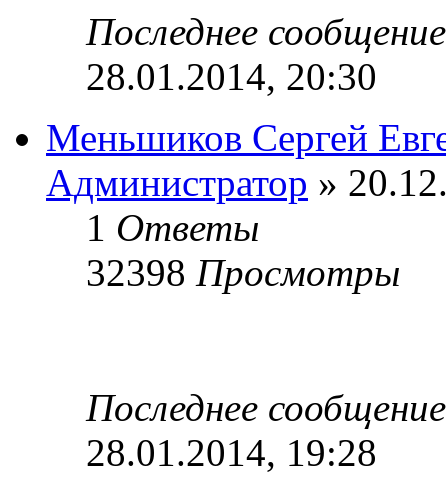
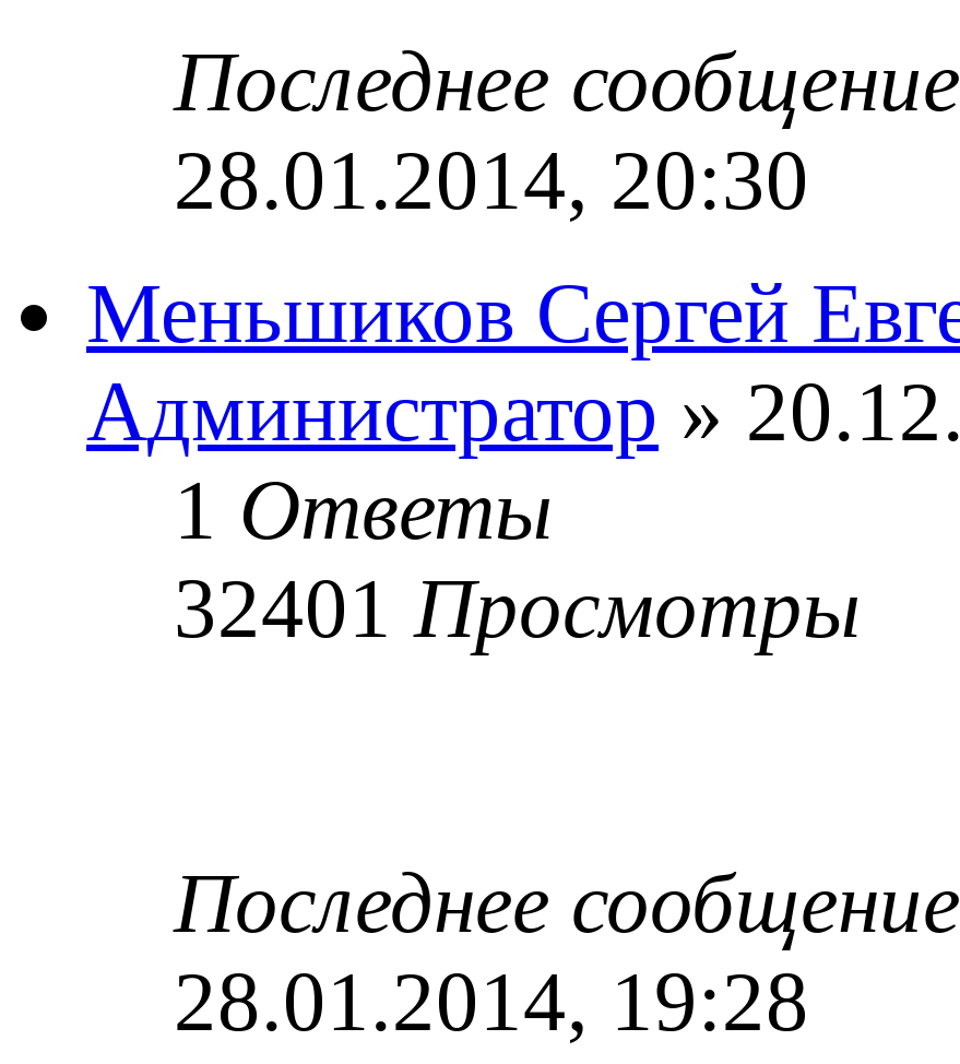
- 32398 Просмотры
+ 32401 Просмотры
